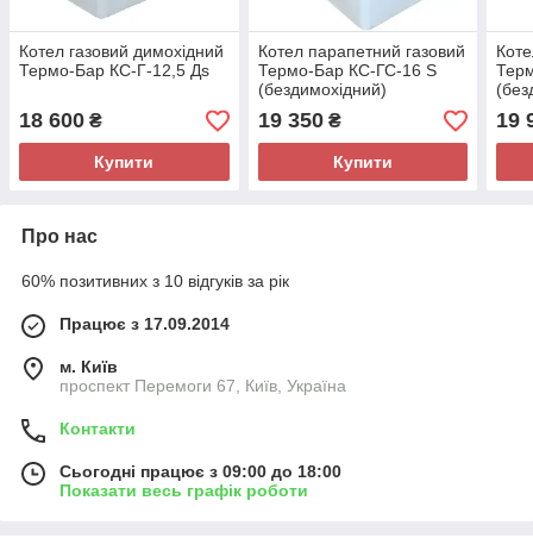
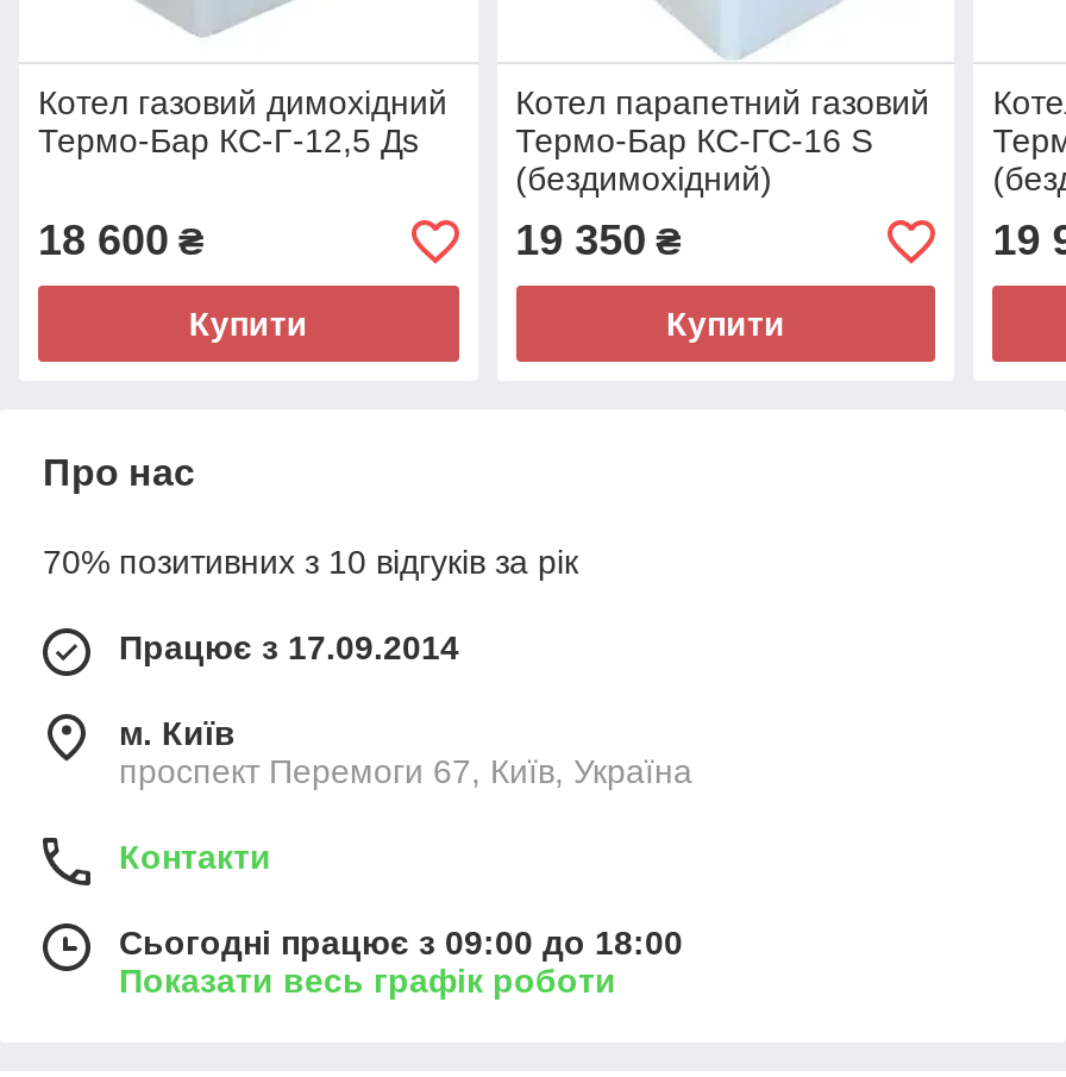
- 60% позитивних з 10 відгуків за рік
+ 70% позитивних з 10 відгуків за рік
